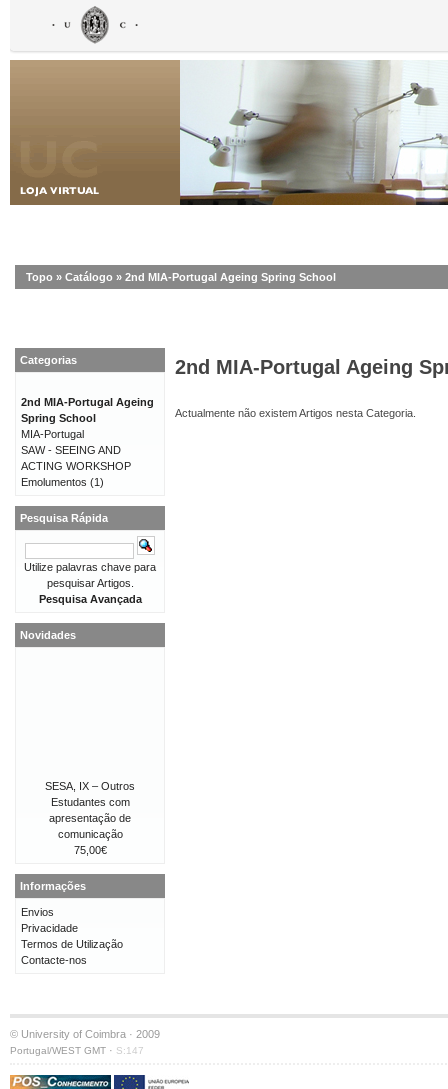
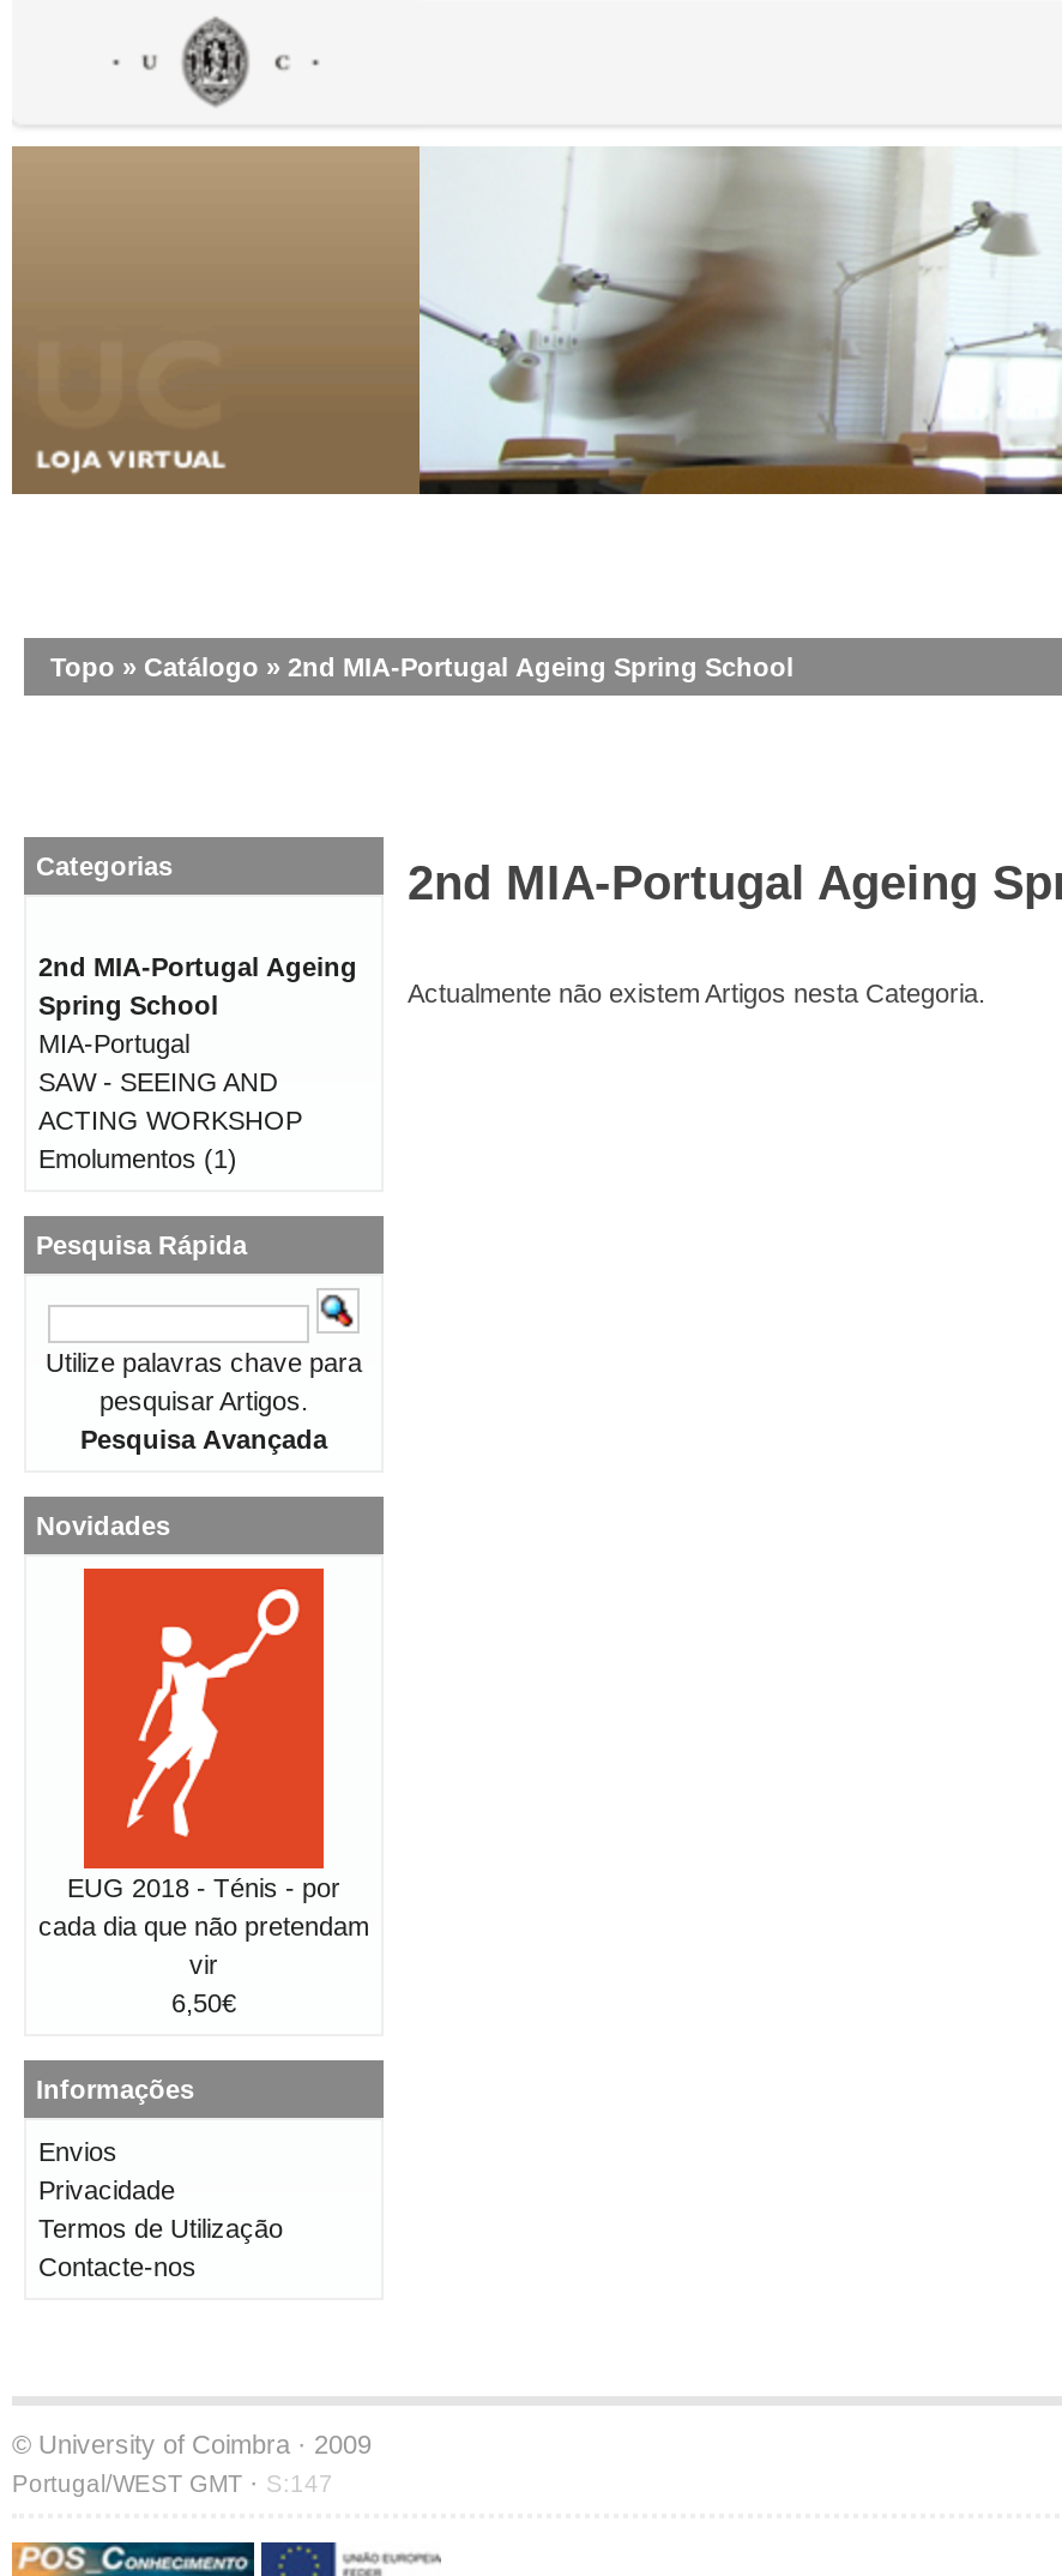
+ [image]

- SESA, IX – Outros
- Estudantes com
- apresentação de
- comunicação
- 75,00€
+ EUG 2018 - Ténis - por
+ cada dia que não pretendam
+ vir
+ 6,50€
